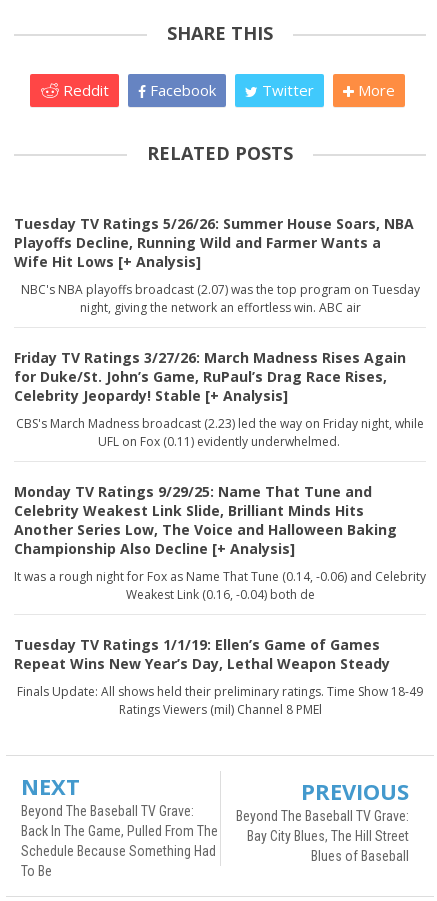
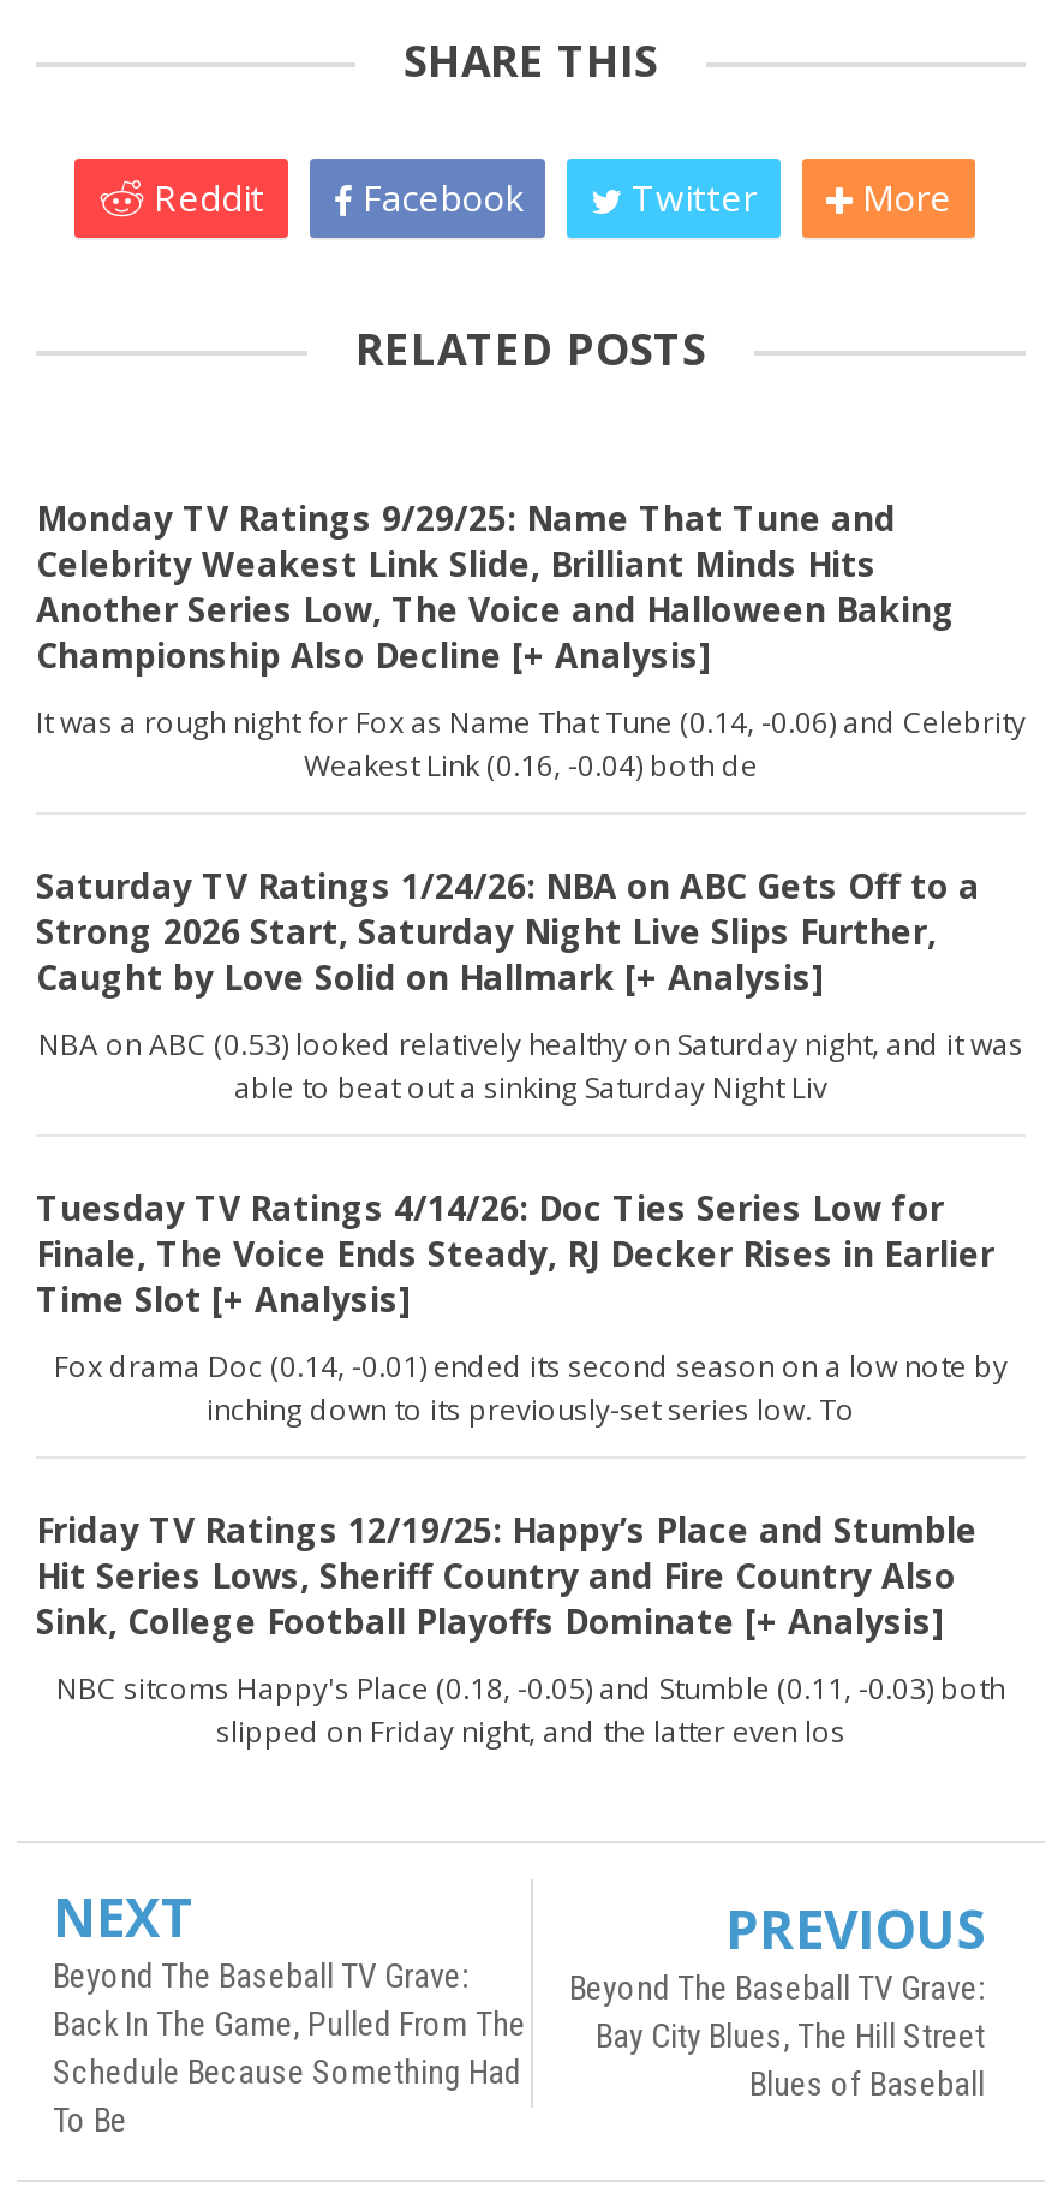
- Tuesday TV Ratings 5/26/26: Summer House Soars, NBA
- Playoffs Decline, Running Wild and Farmer Wants a
- Wife Hit Lows [+ Analysis]
- NBC's NBA playoffs broadcast (2.07) was the top program on Tuesday
- night, giving the network an effortless win. ABC air
- Friday TV Ratings 3/27/26: March Madness Rises Again
- for Duke/St. John’s Game, RuPaul’s Drag Race Rises,
- Celebrity Jeopardy! Stable [+ Analysis]
- CBS's March Madness broadcast (2.23) led the way on Friday night, while
- UFL on Fox (0.11) evidently underwhelmed.

moved up: Monday TV Ratings 9/29/25: Name That Tune and | Celebrity Weakest Link Slide, Brilliant Minds Hits | Another Series Low, The Voice and Halloween Baking | Championship Also Decline [+ Analysis] | It was a rough night for Fox as Name That Tune (0.14, -0.06) and Celebrity | Weakest Link (0.16, -0.04) both de

- Tuesday TV Ratings 1/1/19: Ellen’s Game of Games
- Repeat Wins New Year’s Day, Lethal Weapon Steady
- Finals Update: All shows held their preliminary ratings. Time Show 18-49
- Ratings Viewers (mil) Channel 8 PMEl
+ Saturday TV Ratings 1/24/26: NBA on ABC Gets Off to a
+ Strong 2026 Start, Saturday Night Live Slips Further,
+ Caught by Love Solid on Hallmark [+ Analysis]
+ NBA on ABC (0.53) looked relatively healthy on Saturday night, and it was
+ able to beat out a sinking Saturday Night Liv
+ Tuesday TV Ratings 4/14/26: Doc Ties Series Low for
+ Finale, The Voice Ends Steady, RJ Decker Rises in Earlier
+ Time Slot [+ Analysis]
+ Fox drama Doc (0.14, -0.01) ended its second season on a low note by
+ inching down to its previously-set series low. To
+ Friday TV Ratings 12/19/25: Happy’s Place and Stumble
+ Hit Series Lows, Sheriff Country and Fire Country Also
+ Sink, College Football Playoffs Dominate [+ Analysis]
+ NBC sitcoms Happy's Place (0.18, -0.05) and Stumble (0.11, -0.03) both
+ slipped on Friday night, and the latter even los
